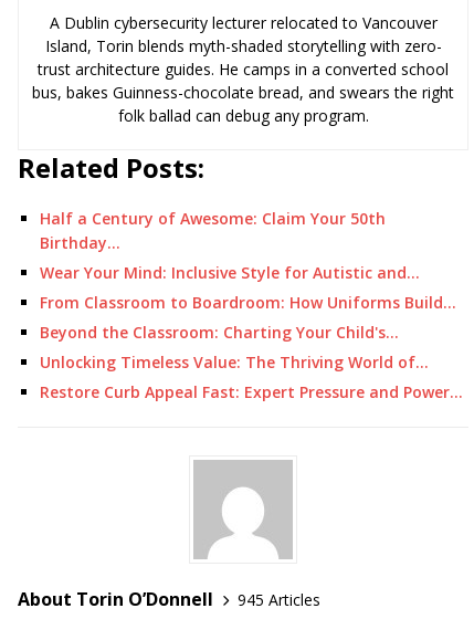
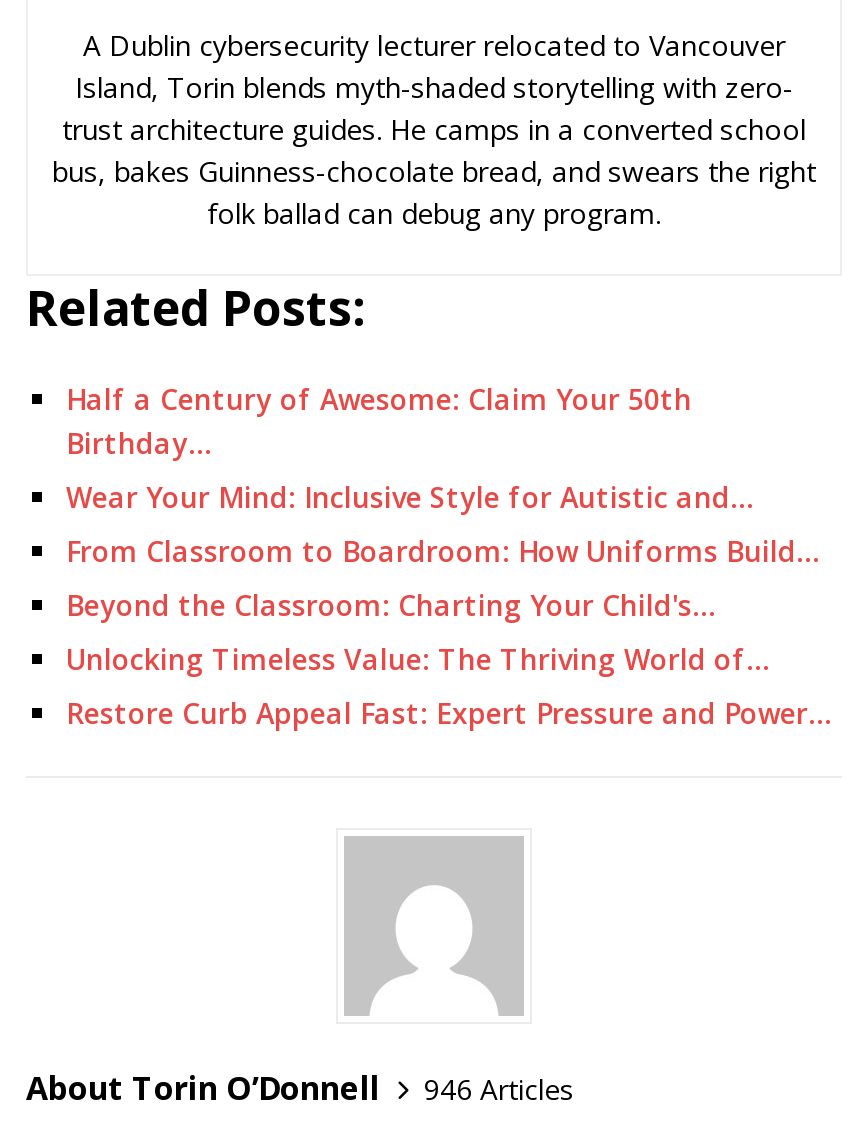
- About Torin O’Donnell 945 Articles
+ About Torin O’Donnell 946 Articles
